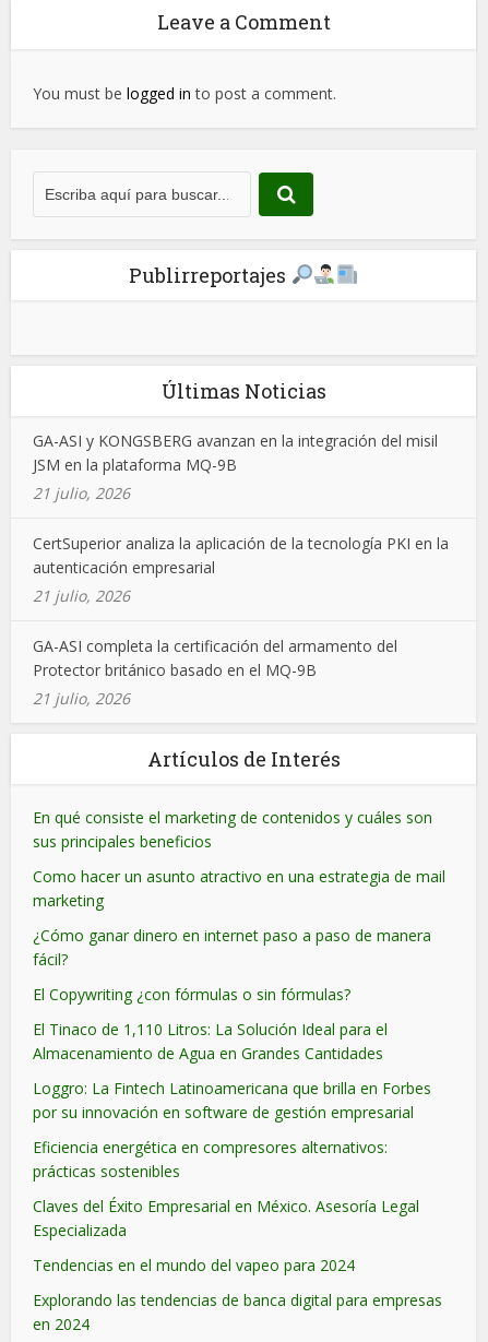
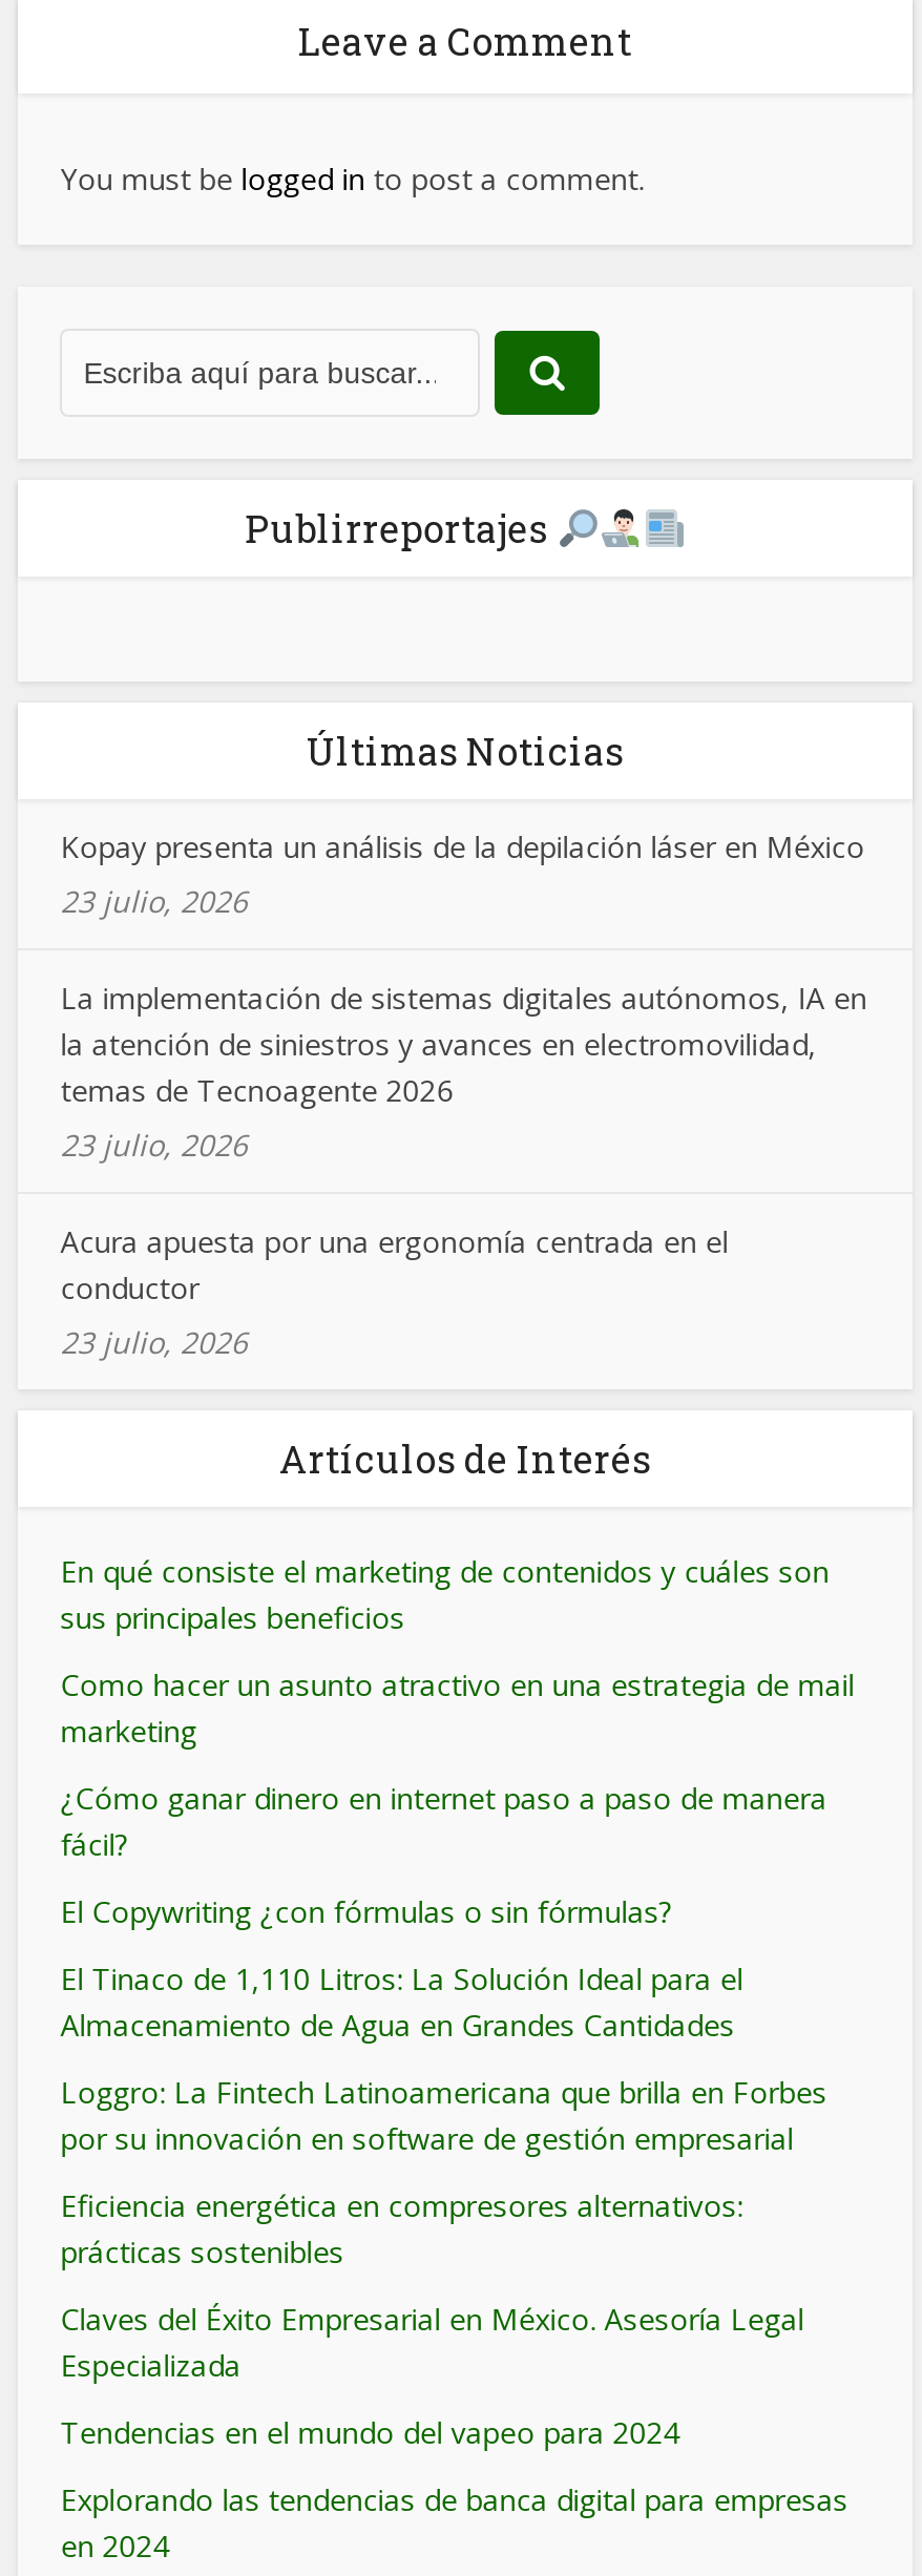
- GA-ASI y KONGSBERG avanzan en la integración del misil
- JSM en la plataforma MQ-9B
- 21 julio, 2026
+ Kopay presenta un análisis de la depilación láser en México
+ 23 julio, 2026

- CertSuperior analiza la aplicación de la tecnología PKI en la
- autenticación empresarial
- 21 julio, 2026
+ La implementación de sistemas digitales autónomos, IA en
+ la atención de siniestros y avances en electromovilidad,
+ temas de Tecnoagente 2026
+ 23 julio, 2026

- GA-ASI completa la certificación del armamento del
- Protector británico basado en el MQ-9B
- 21 julio, 2026
+ Acura apuesta por una ergonomía centrada en el
+ conductor
+ 23 julio, 2026
